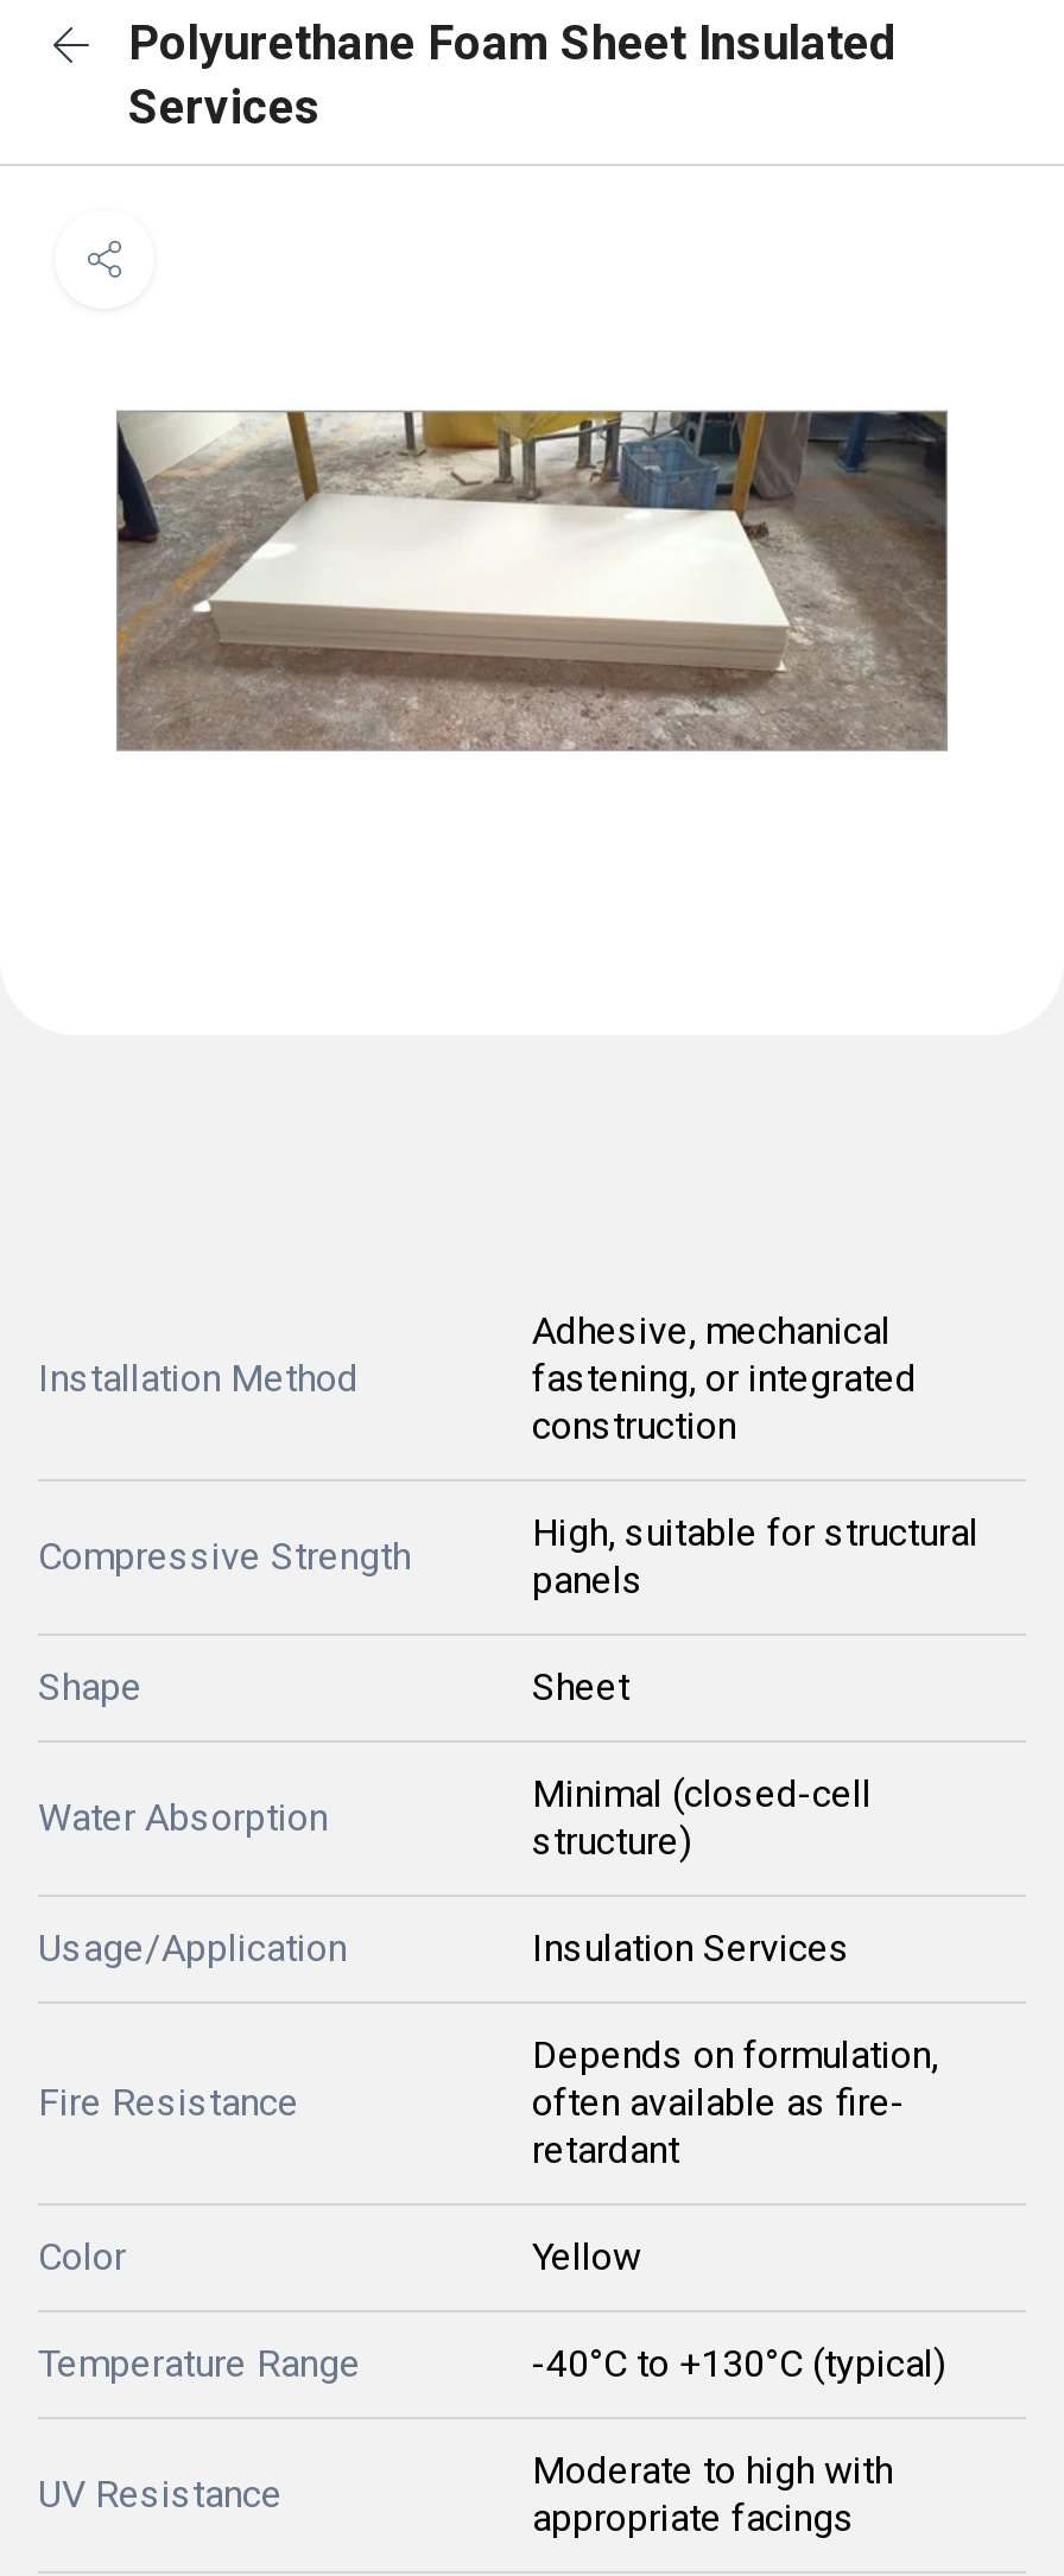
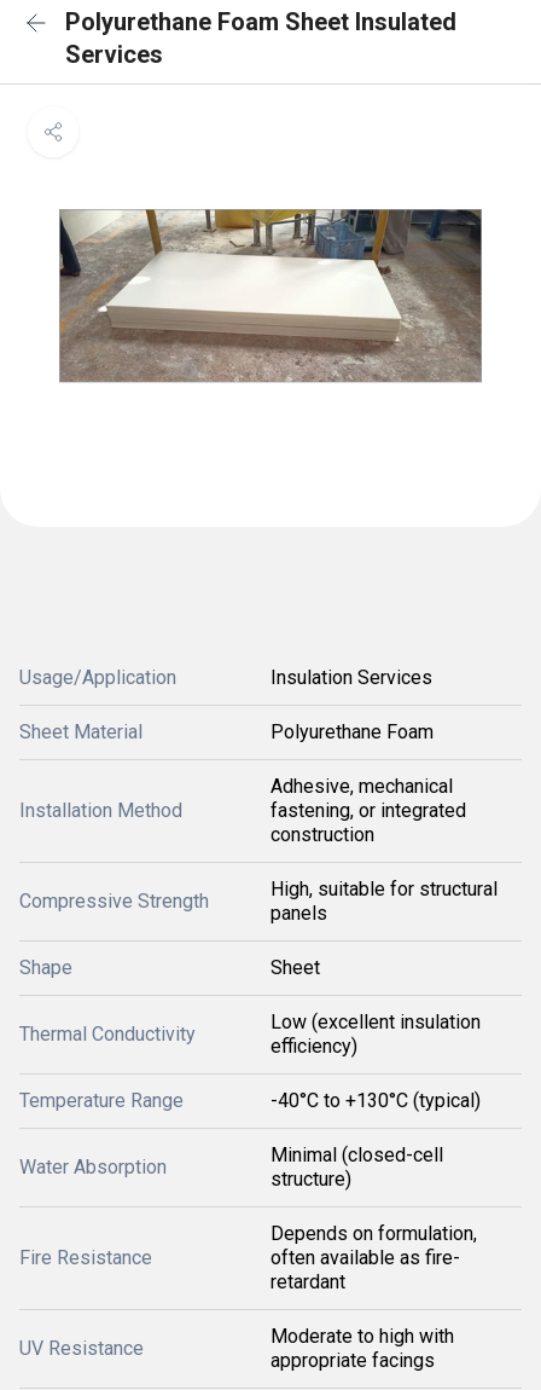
+ Sheet Material
+ Polyurethane Foam

moved down: Installation Method | Adhesive, mechanical | fastening, or integrated | ... | Shape | Sheet

+ Thermal Conductivity

+ Low (excellent insulation
+ efficiency)

moved down: Water Absorption | Minimal (closed-cell | structure)

moved up: Usage/Application | Insulation Services

moved down: Fire Resistance | Depends on formulation, | often available as fire- | retardant

- Color
- Yellow

moved up: Temperature Range | -40°C to +130°C (typical)
